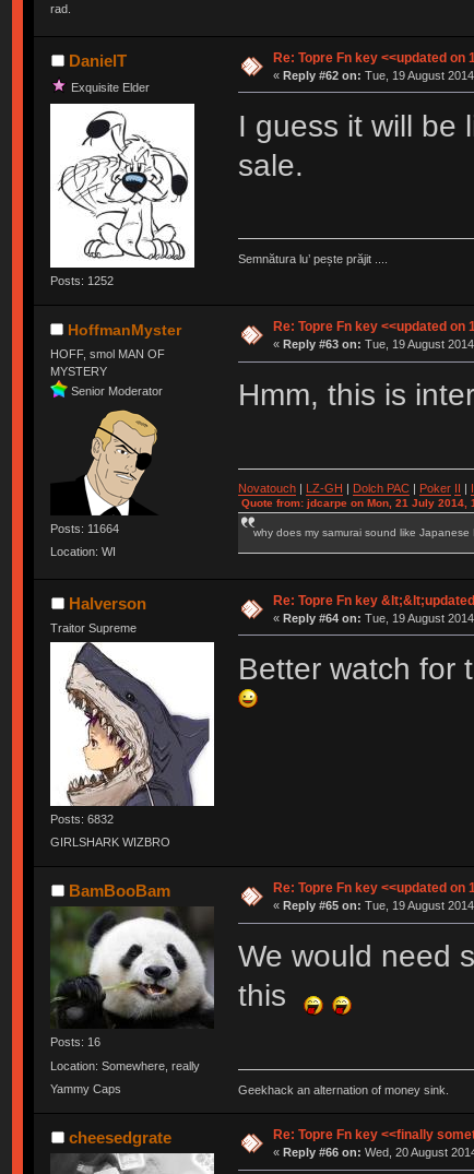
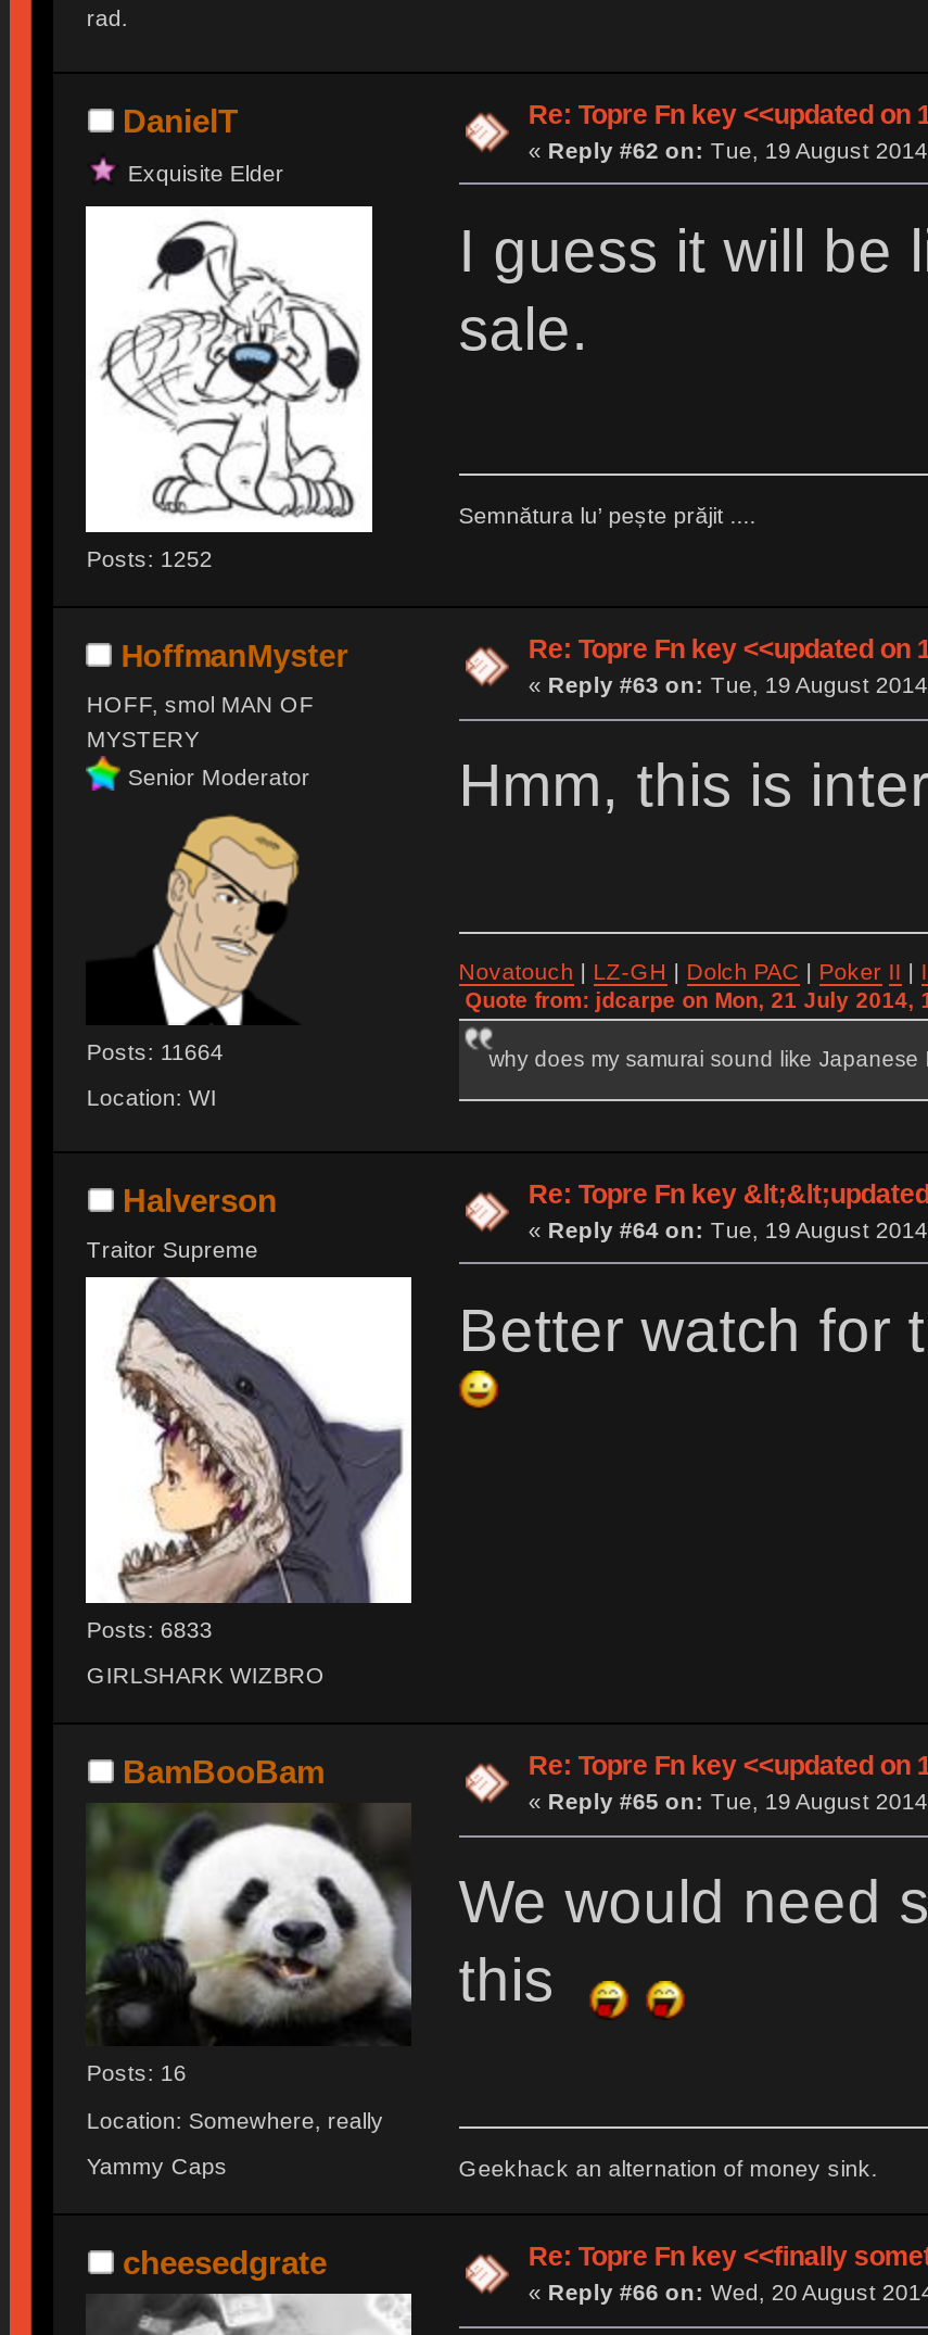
- Posts: 6832
+ Posts: 6833
